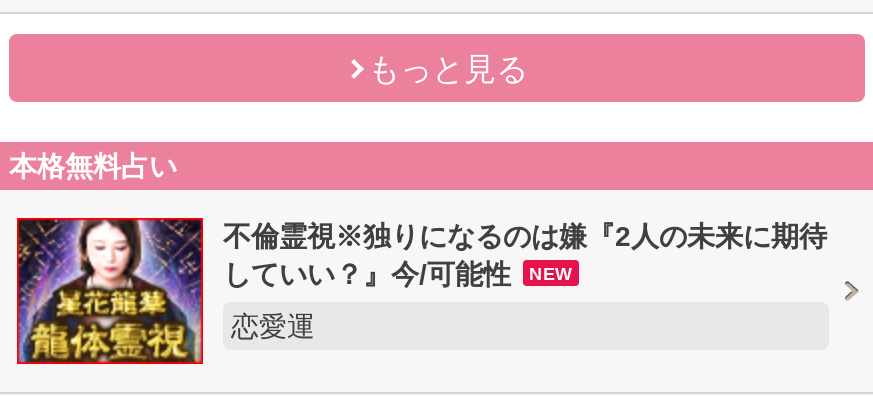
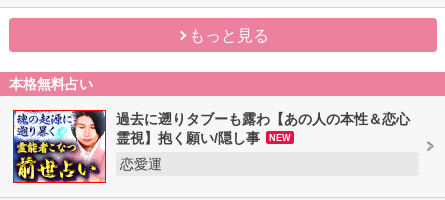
- [image]
- 不倫霊視※独りになるのは嫌『2人の未来に期待
- していい？』今/可能性
+ [image]
+ 過去に遡りタブーも露わ【あの人の本性＆恋心
+ 霊視】抱く願い/隠し事
